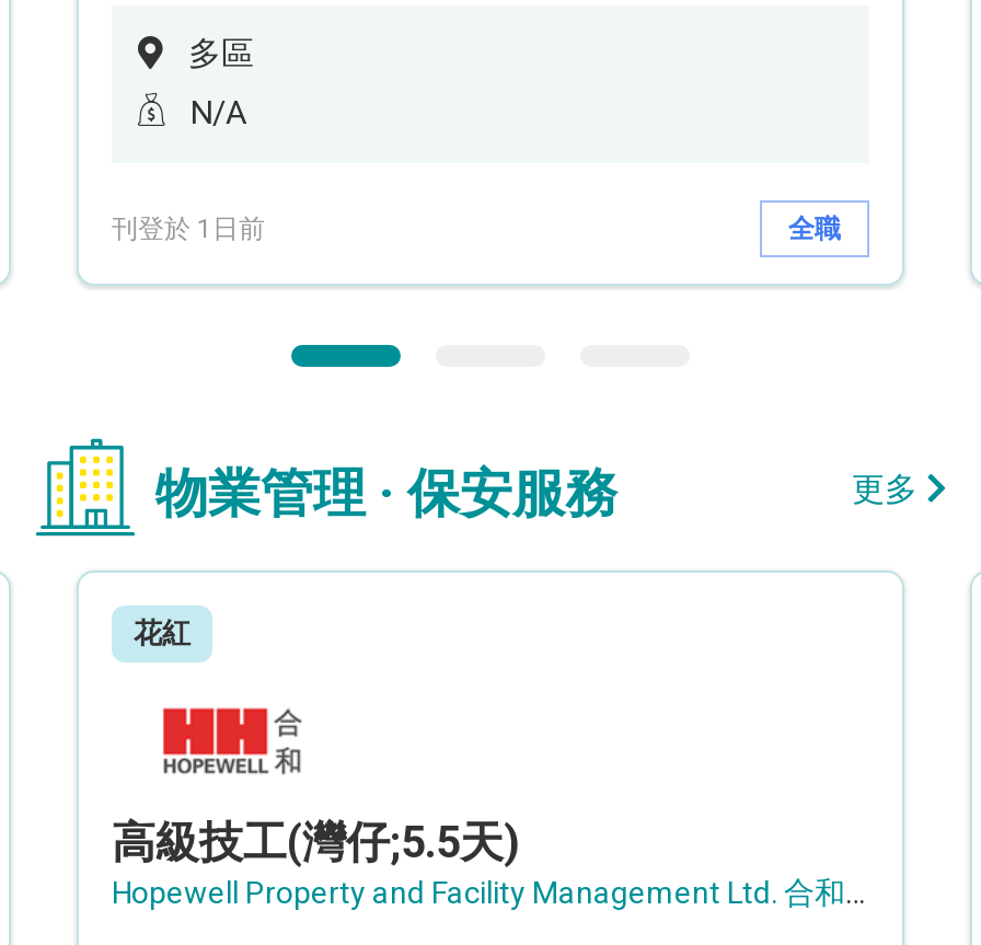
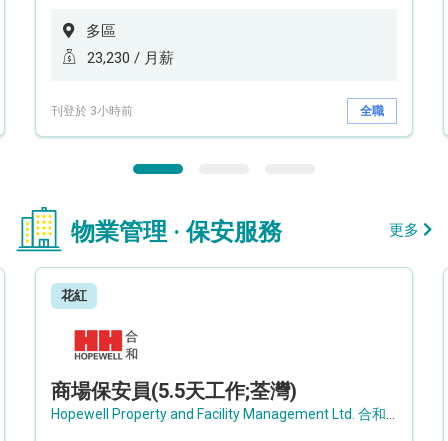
- N/A
+ 23,230 / 月薪

- 刊登於 1日前
+ 刊登於 3小時前

- 高級技工(灣仔;5.5天)
+ 商場保安員(5.5天工作;荃灣)
